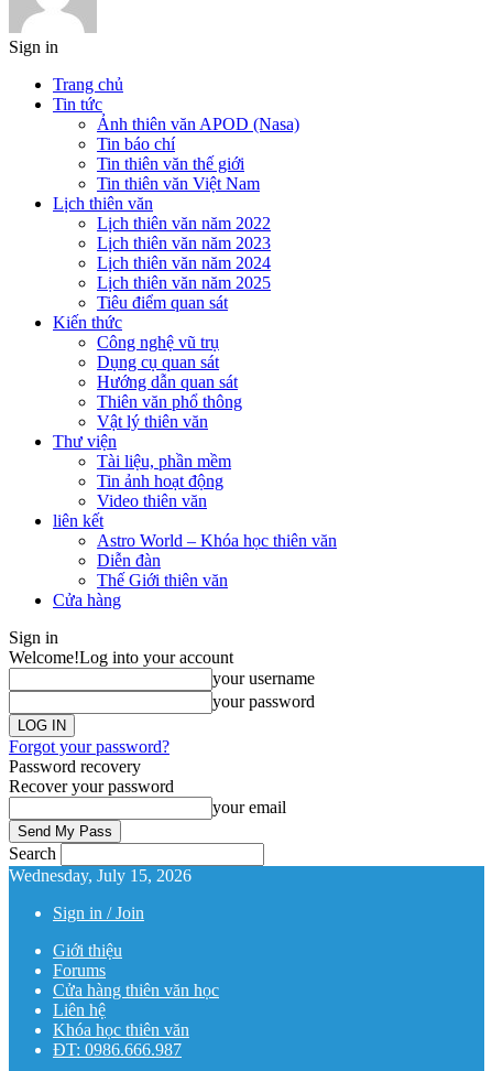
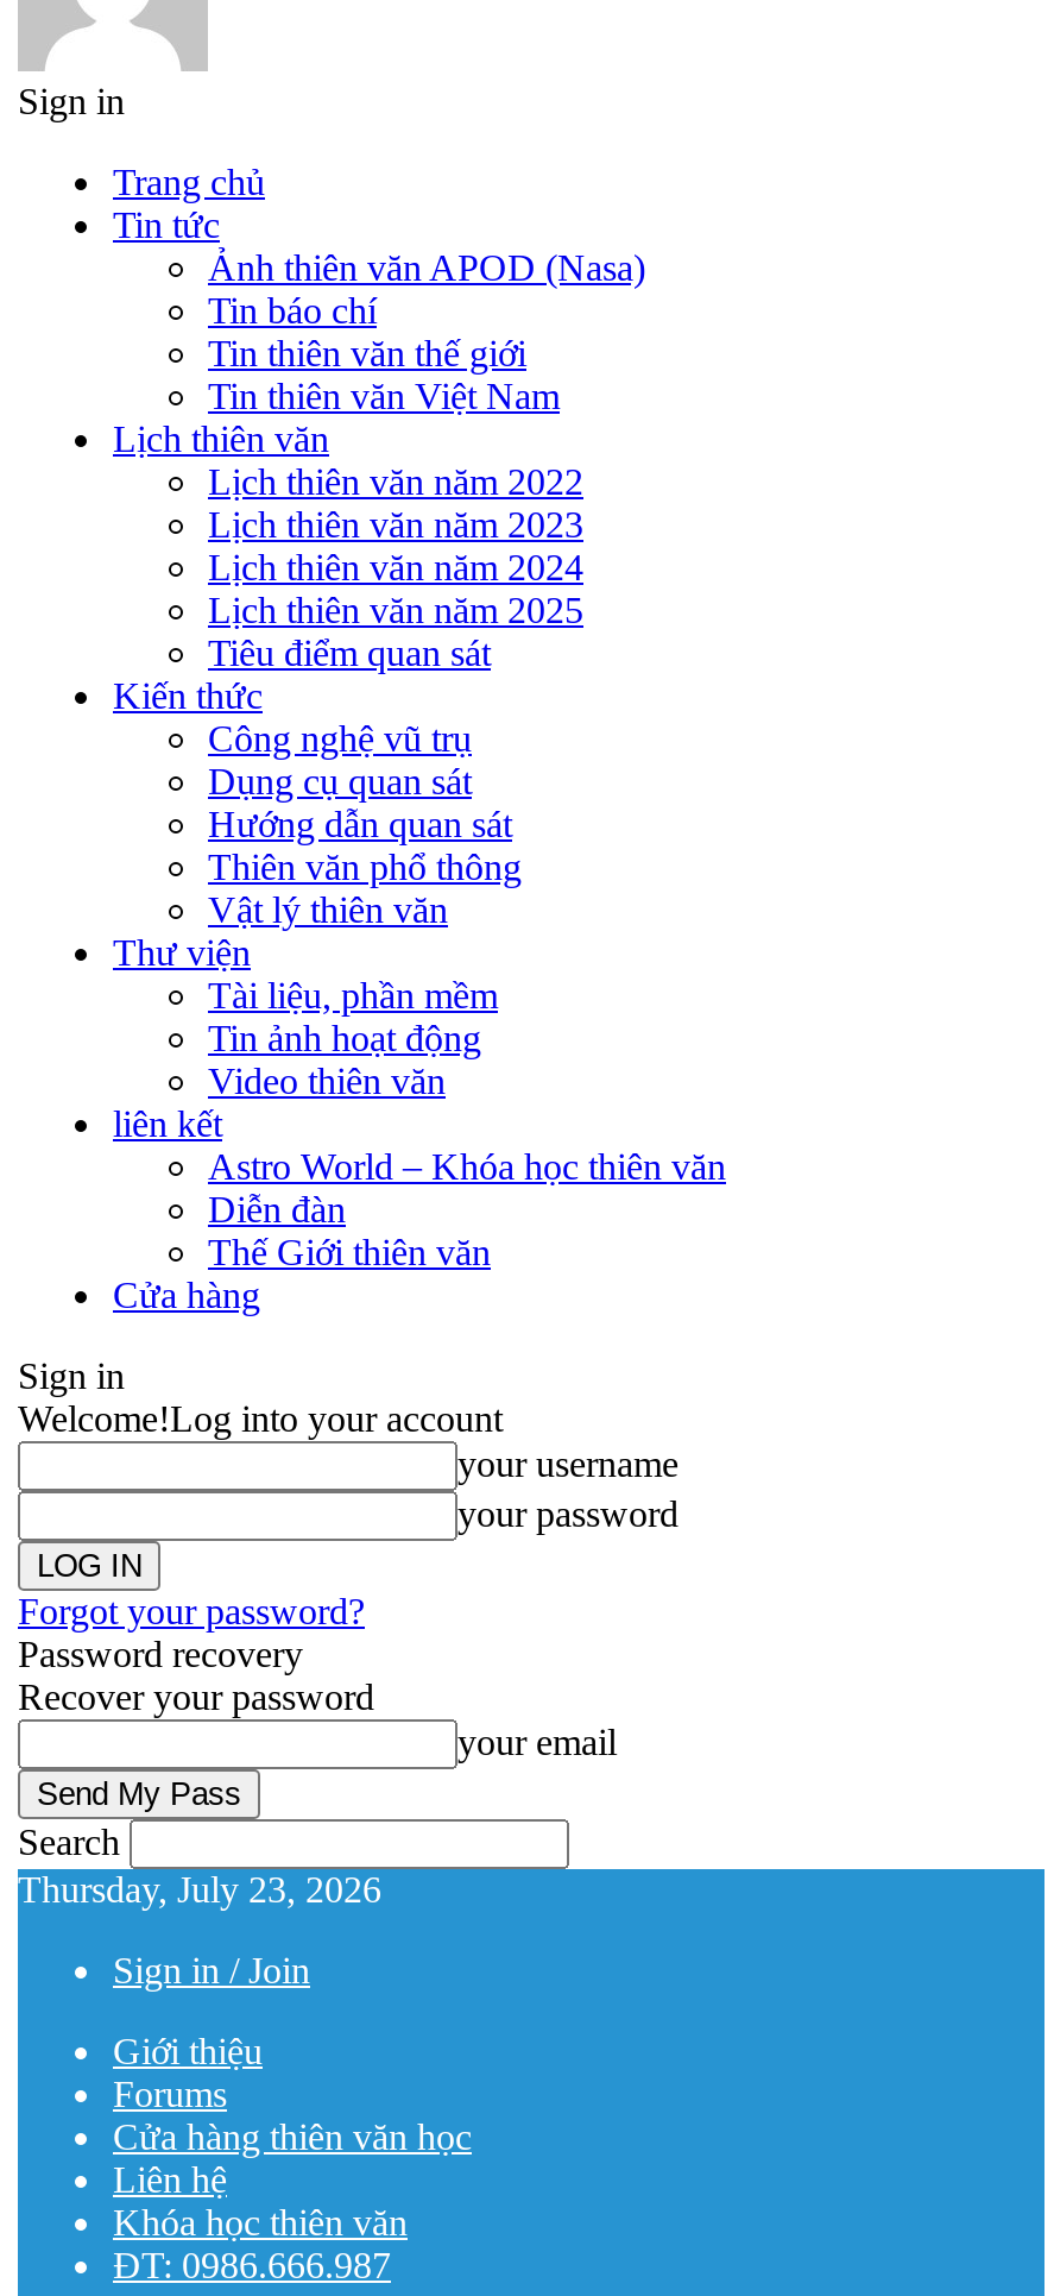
- Wednesday, July 15, 2026
+ Thursday, July 23, 2026
